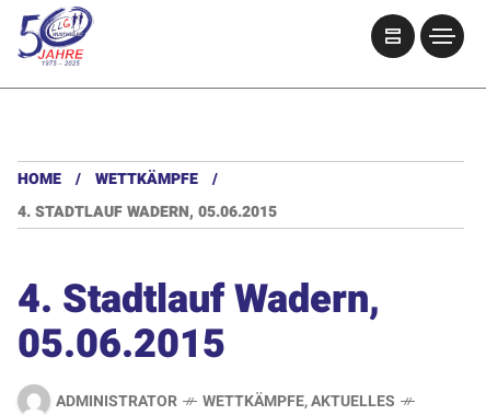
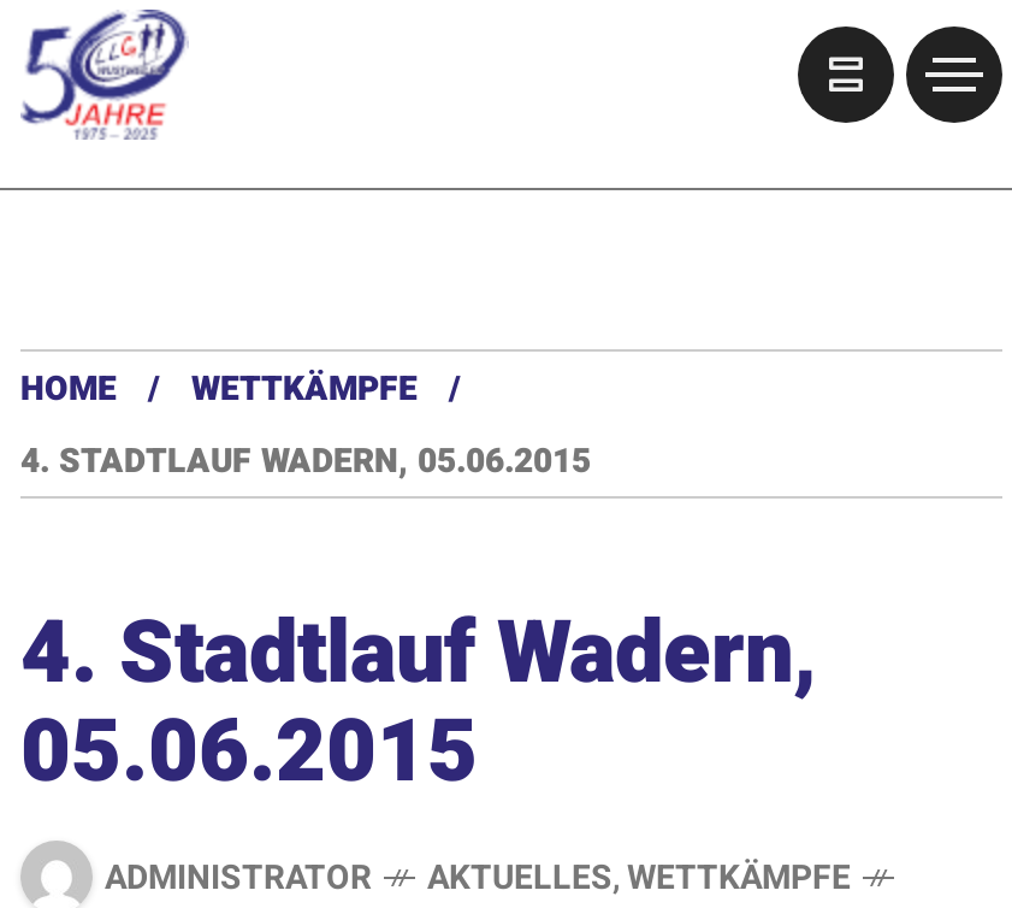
- WETTKÄMPFE,AKTUELLES
+ AKTUELLES,WETTKÄMPFE
